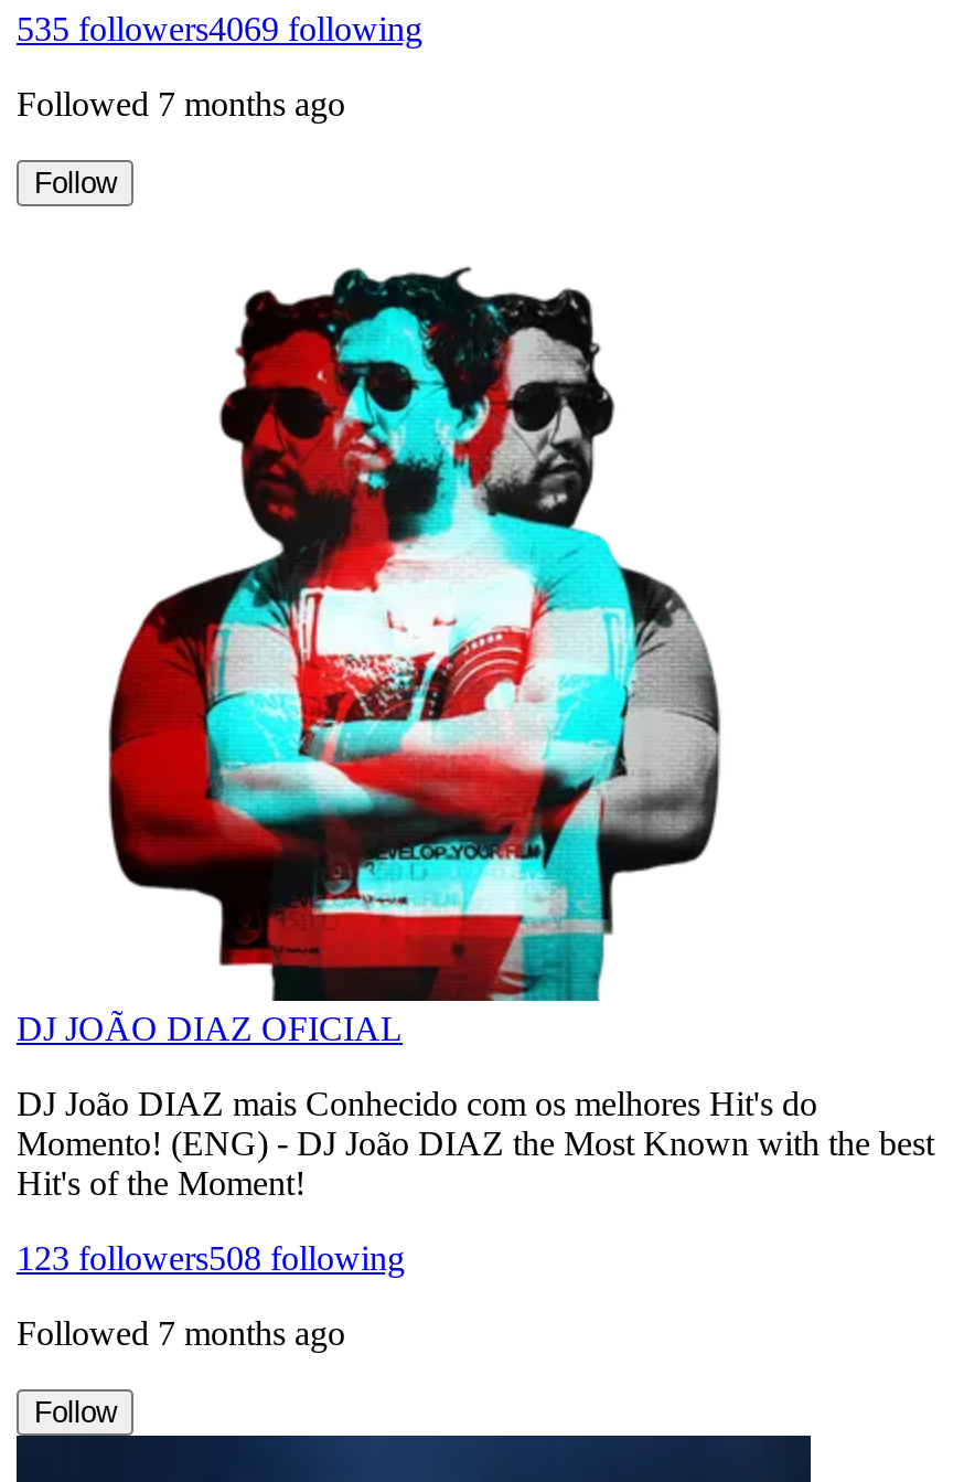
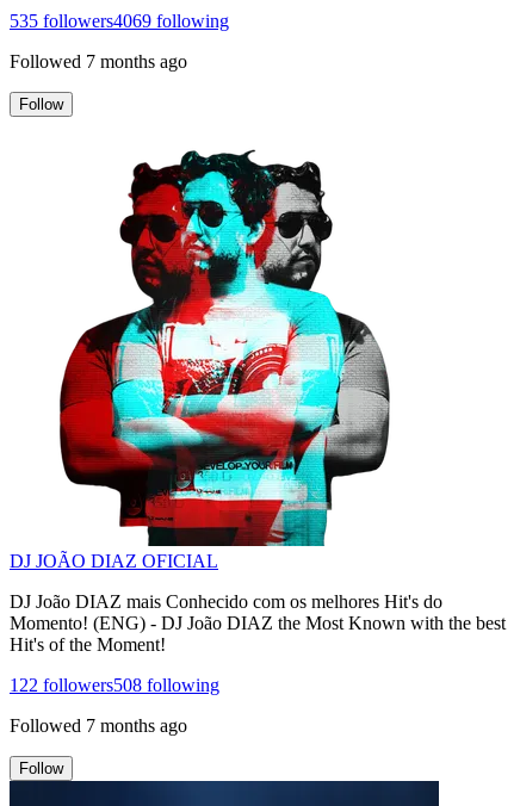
- 123 followers508 following
+ 122 followers508 following
